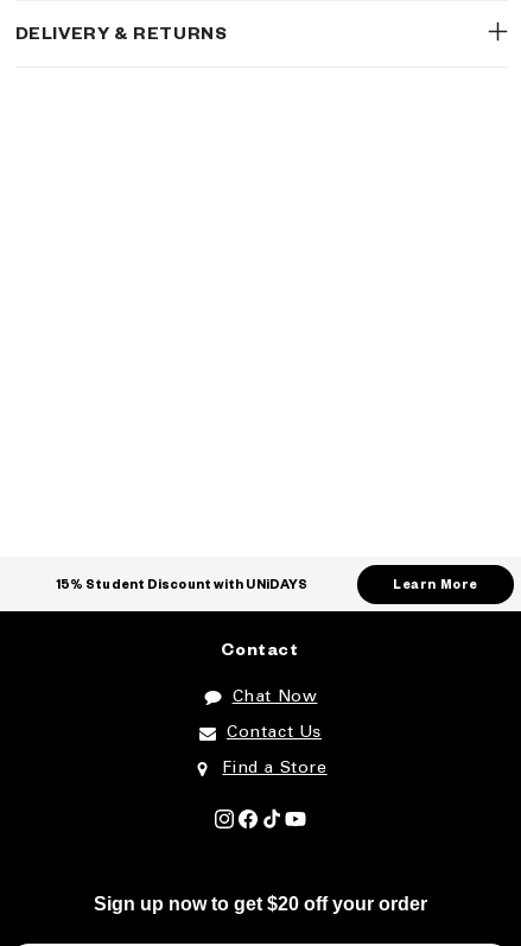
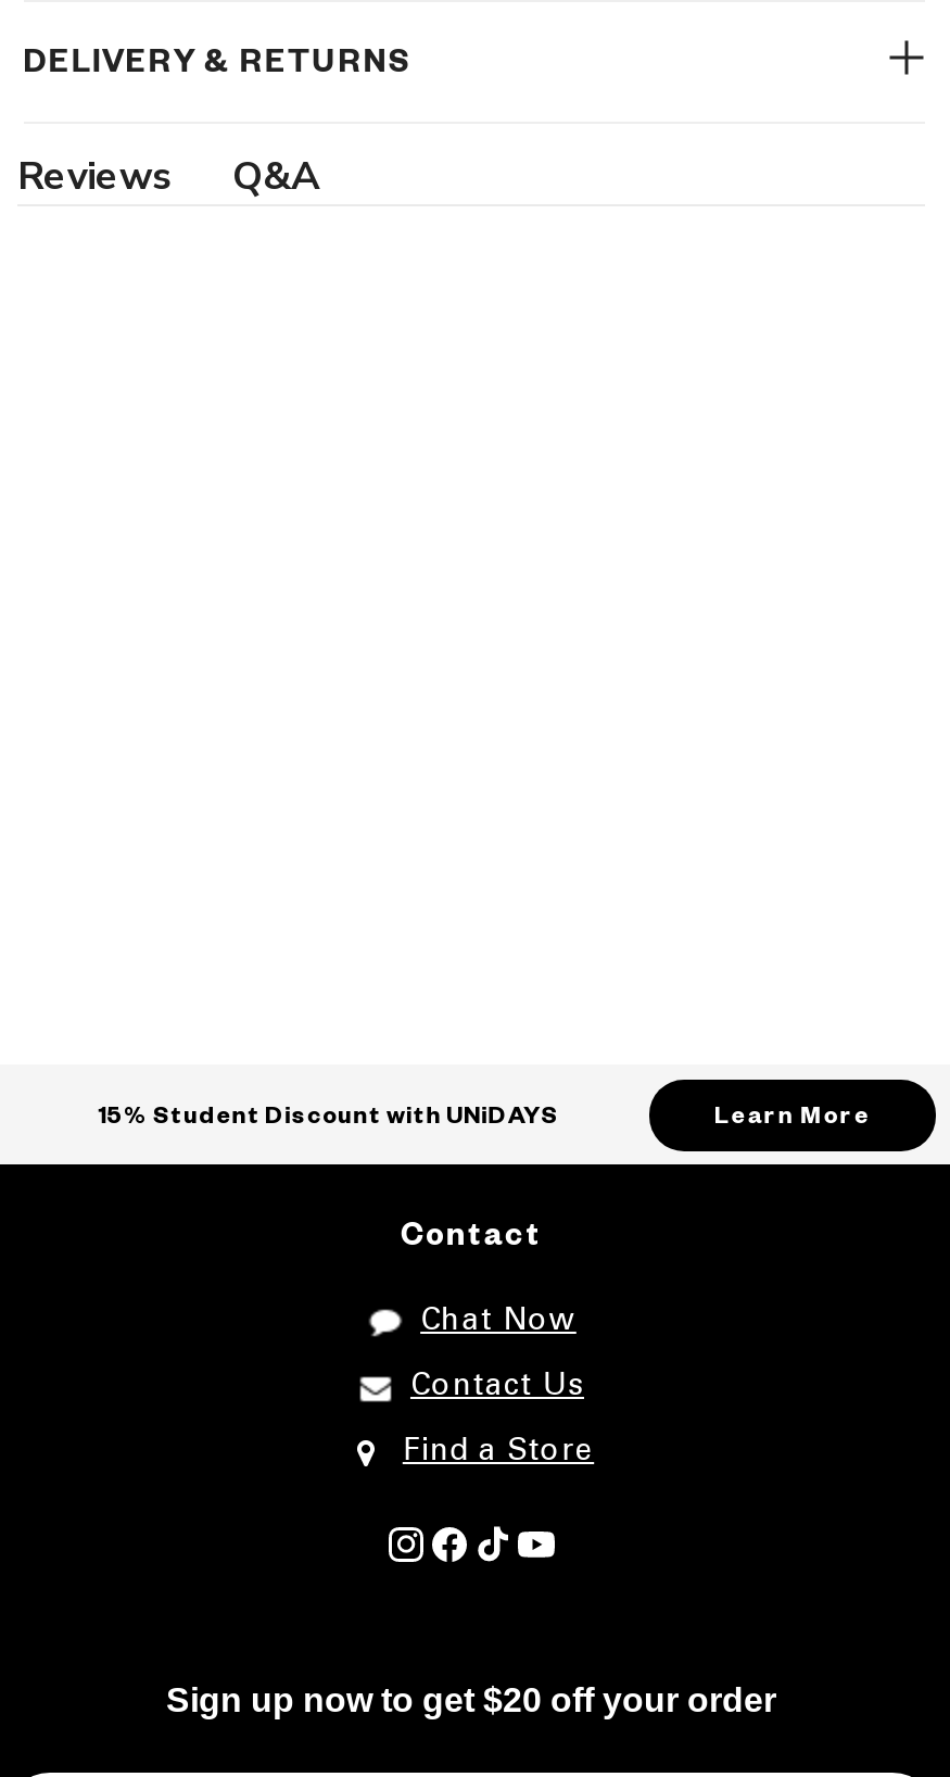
+ Reviews
+ Q&A
